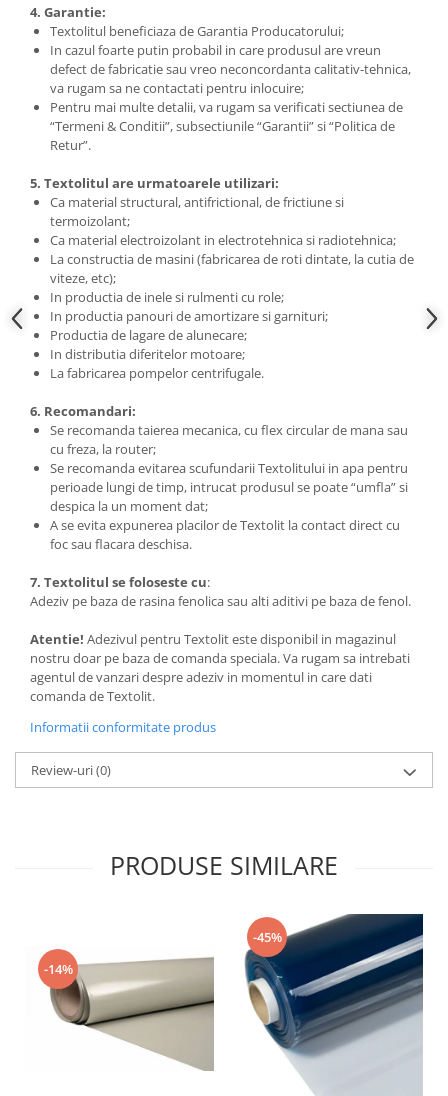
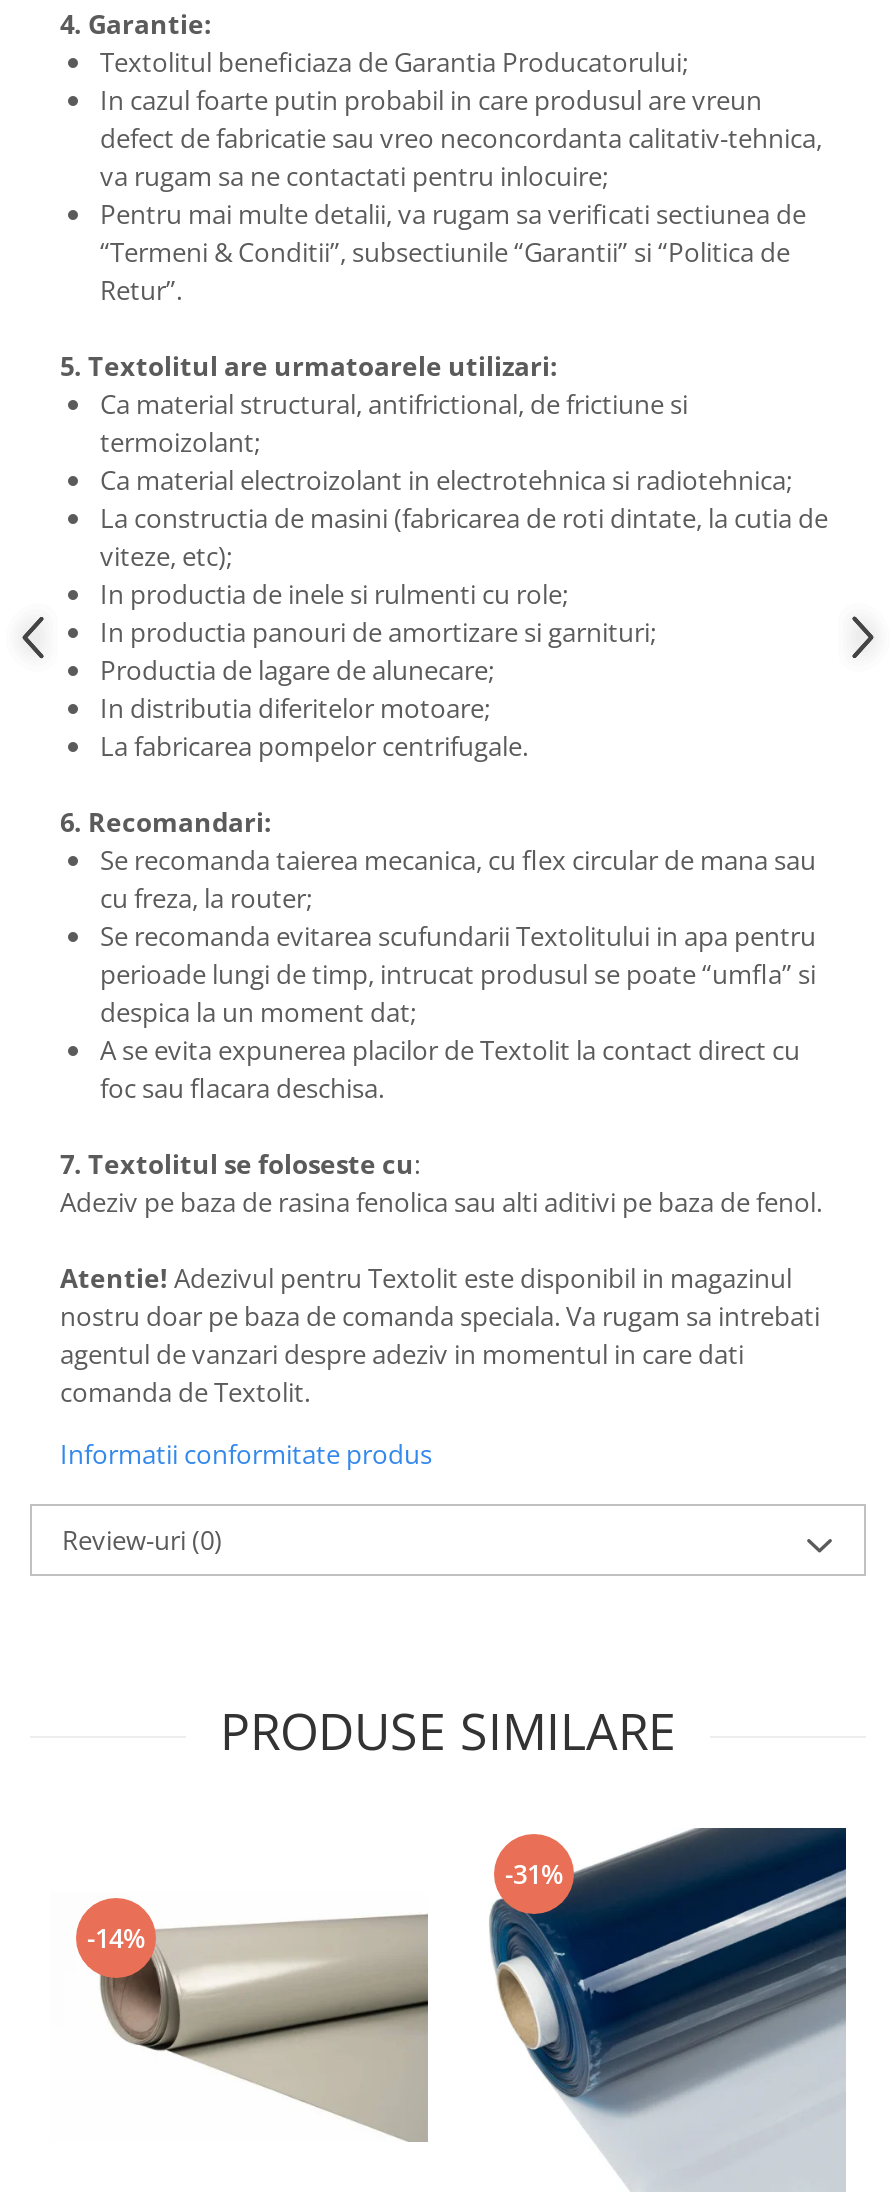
- -45%
+ -31%
